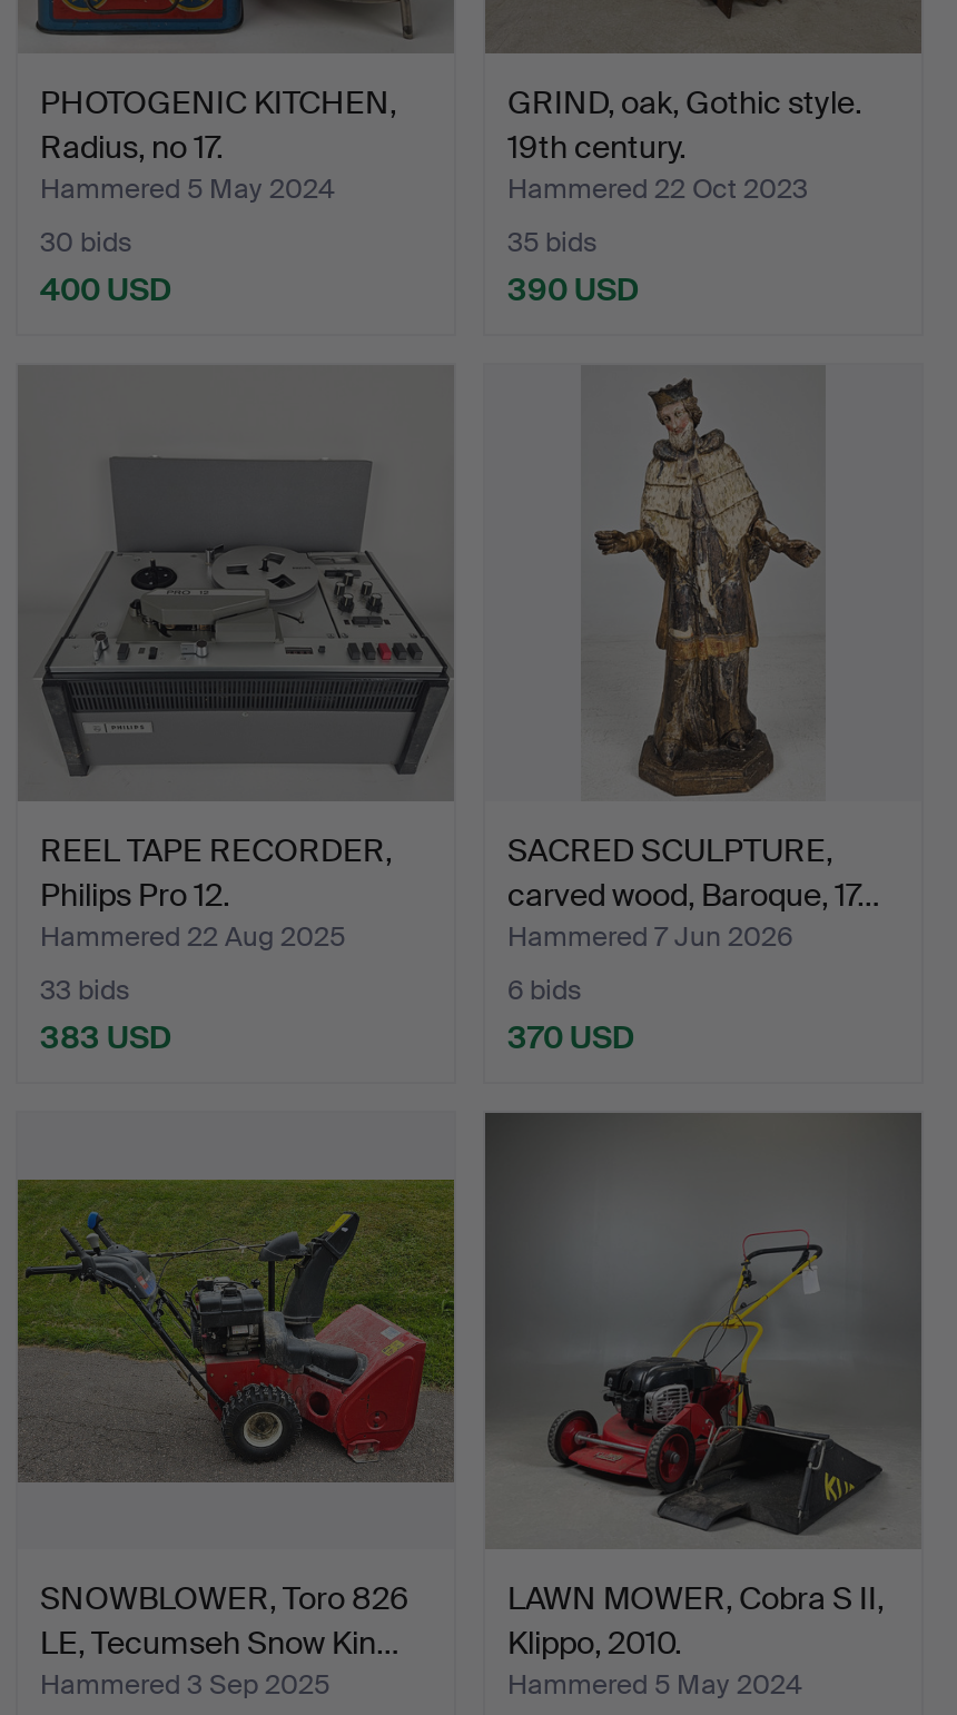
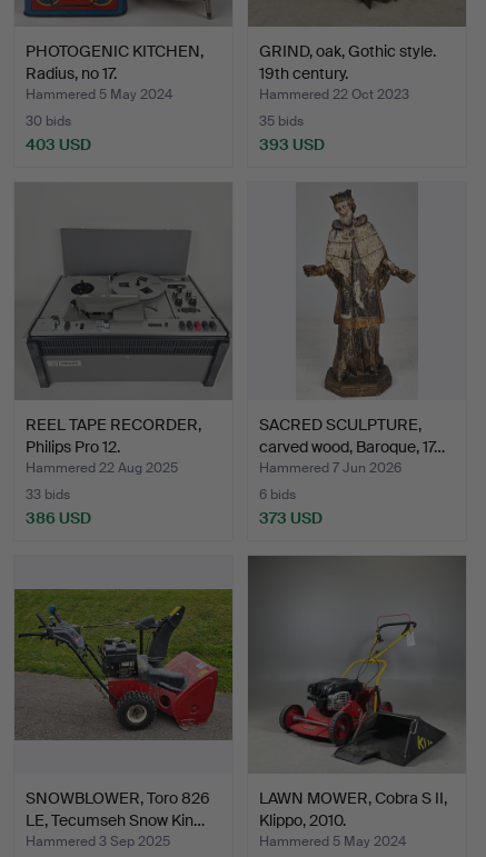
- 400 USD
+ 403 USD

- 390 USD
+ 393 USD

- 383 USD
+ 386 USD

- 370 USD
+ 373 USD
